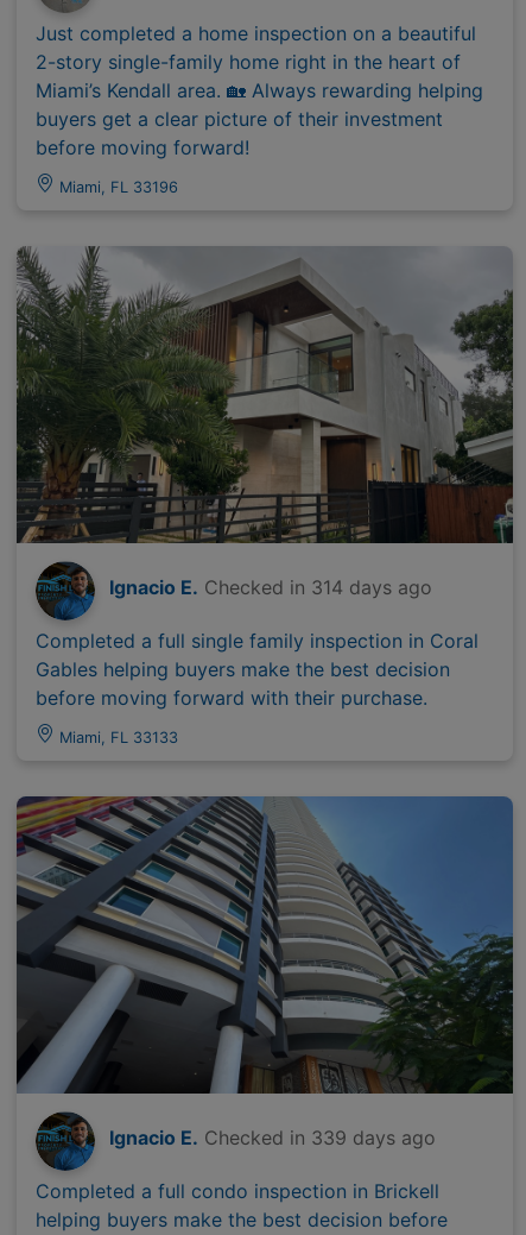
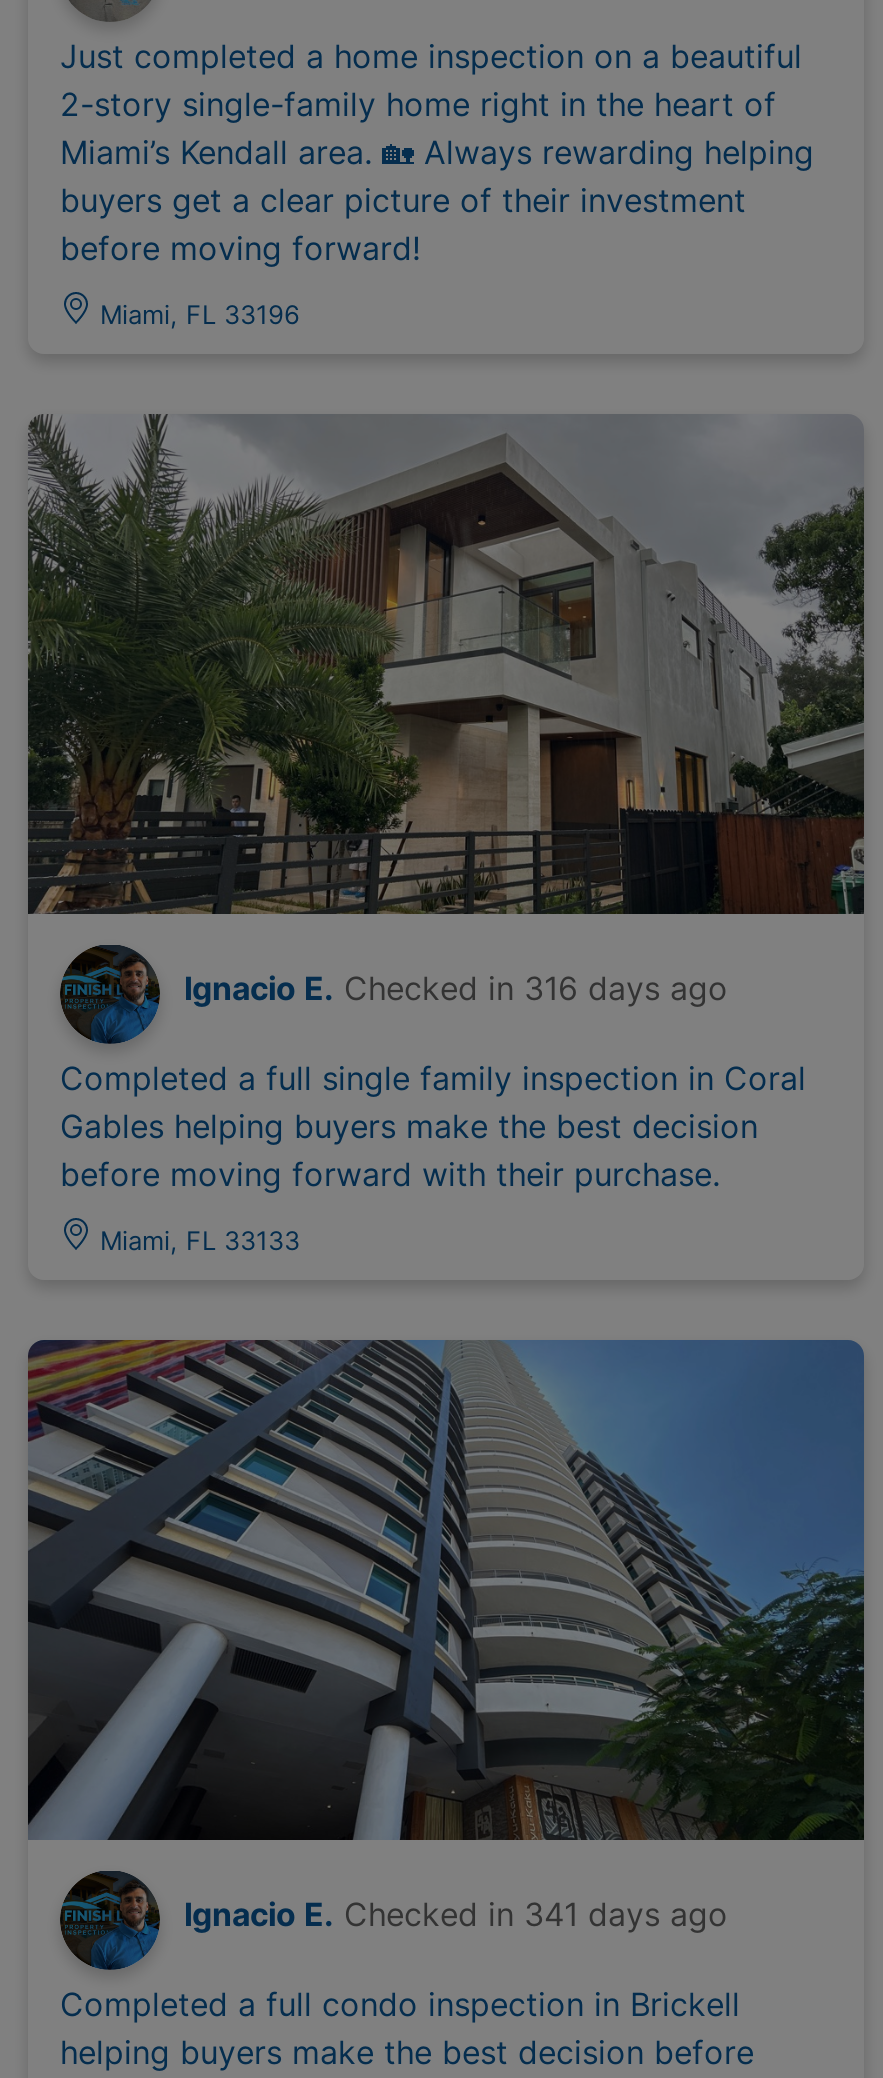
- Ignacio E. Checked in 314 days ago
+ Ignacio E. Checked in 316 days ago

- Ignacio E. Checked in 339 days ago
+ Ignacio E. Checked in 341 days ago
